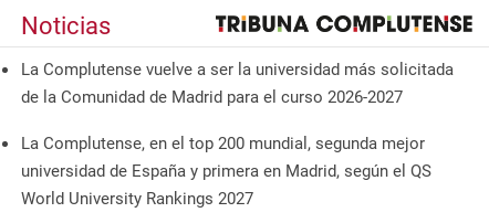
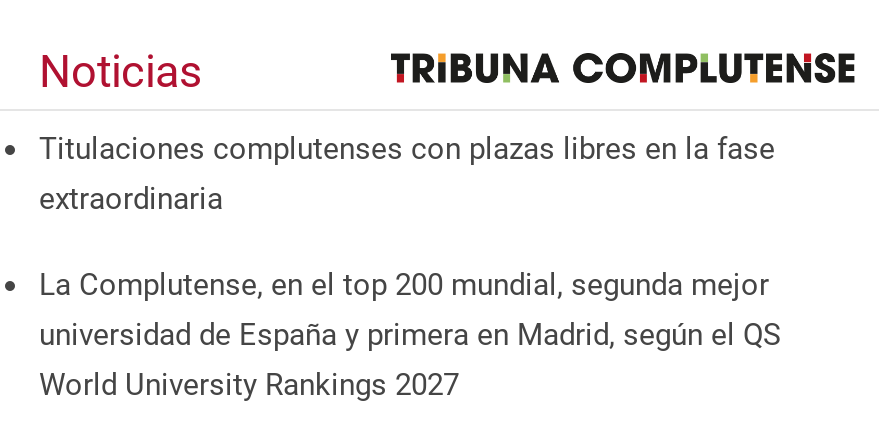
- La Complutense vuelve a ser la universidad más solicitada
- de la Comunidad de Madrid para el curso 2026-2027
+ Titulaciones complutenses con plazas libres en la fase
+ extraordinaria
